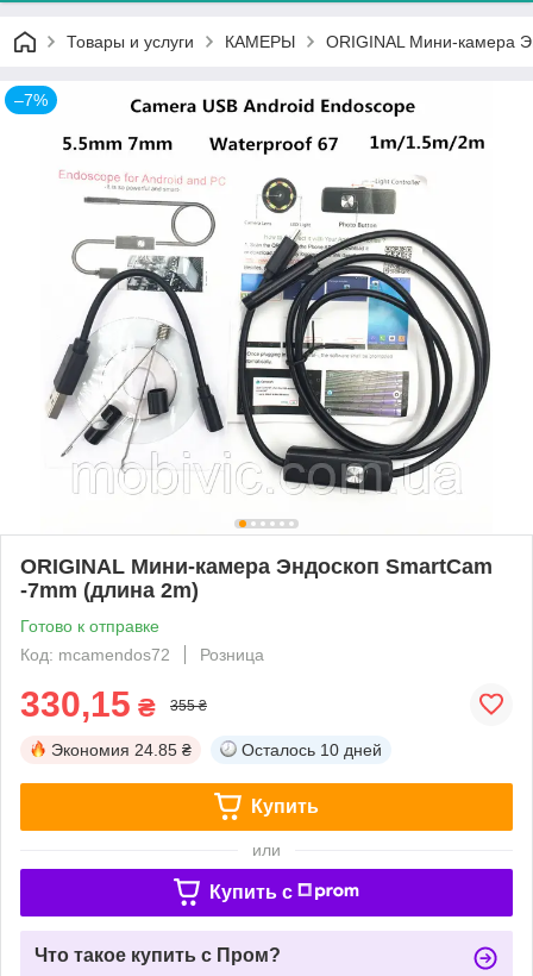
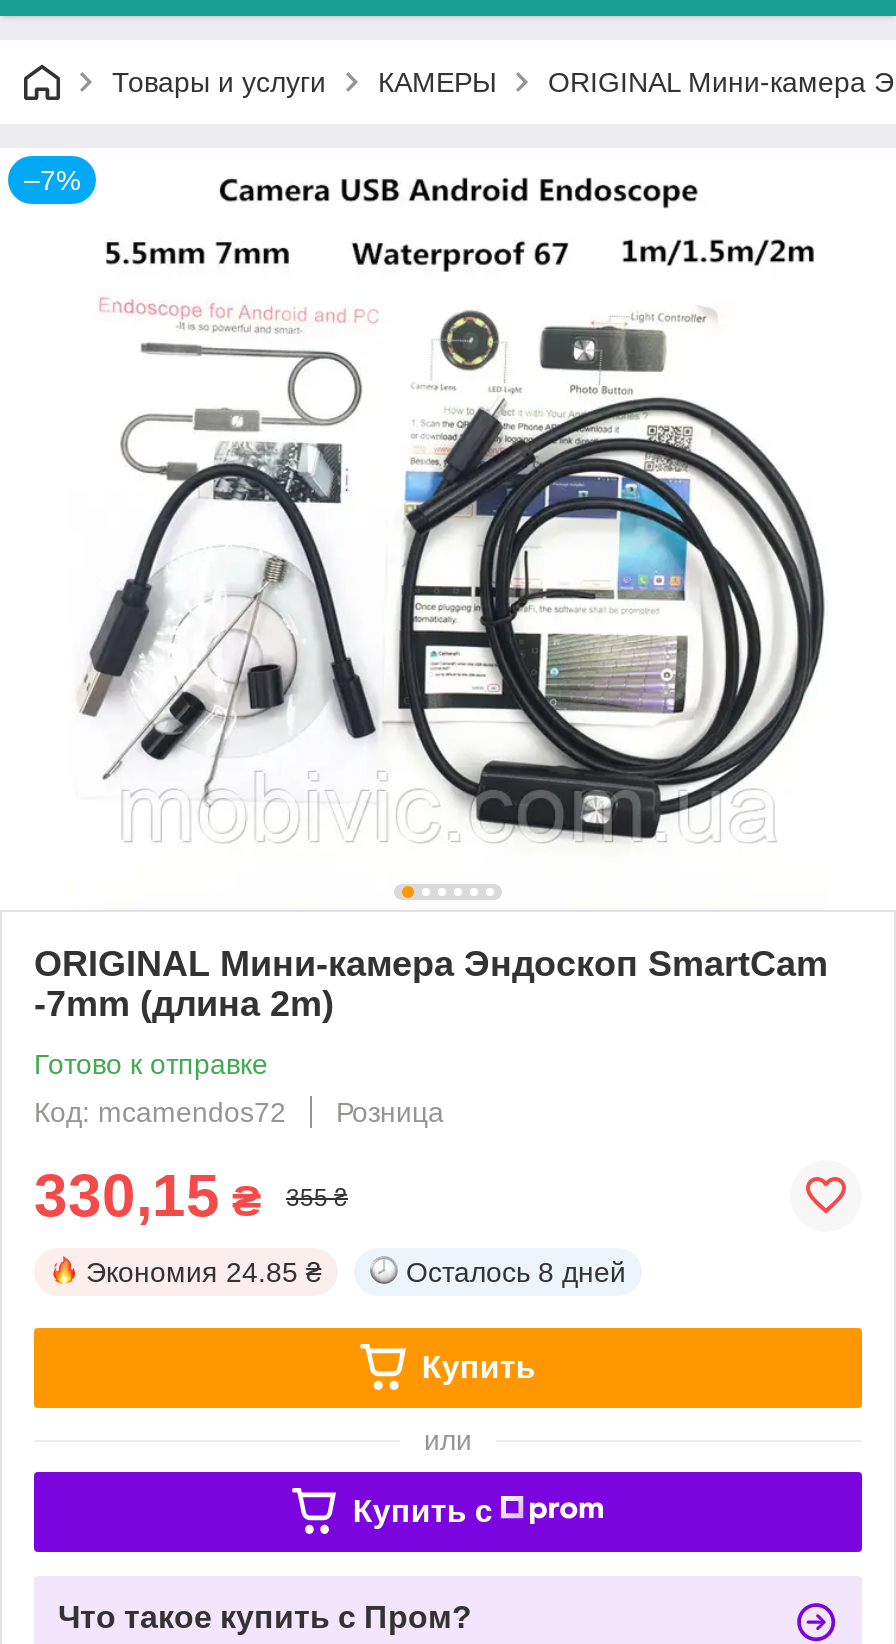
- Осталось 10 дней
+ Осталось 8 дней
